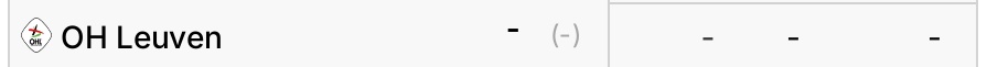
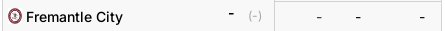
- OH Leuven
+ Fremantle City
